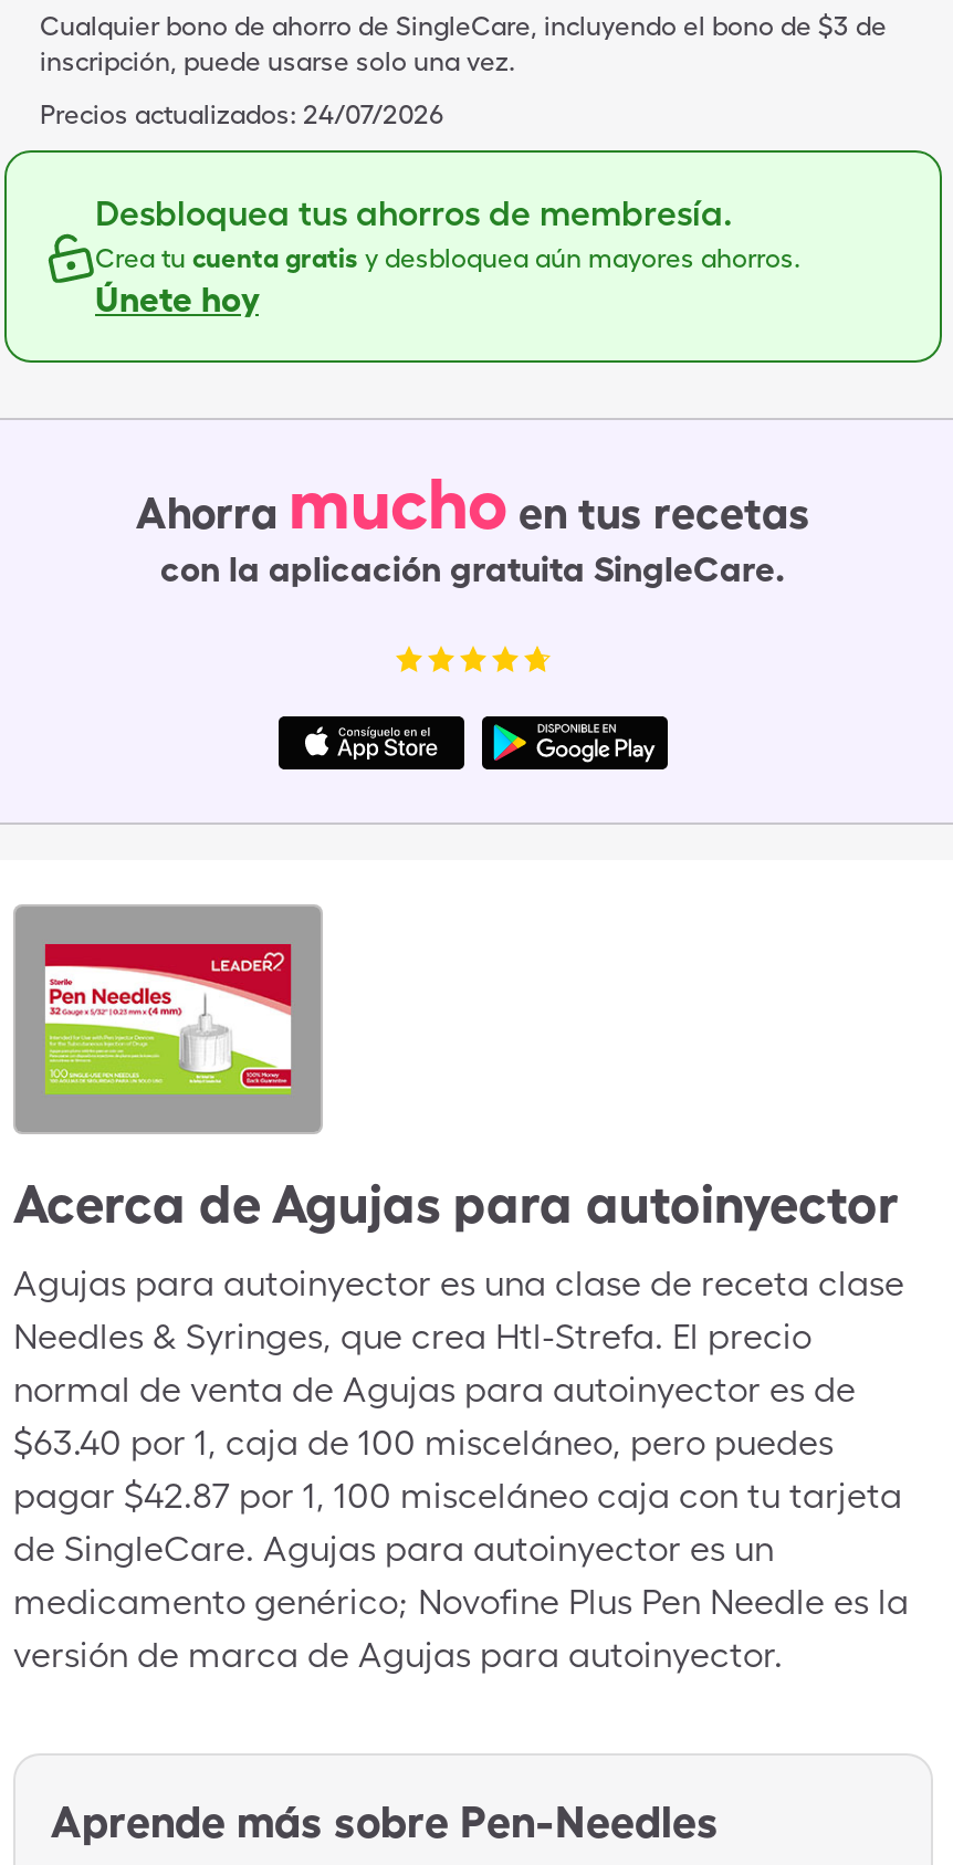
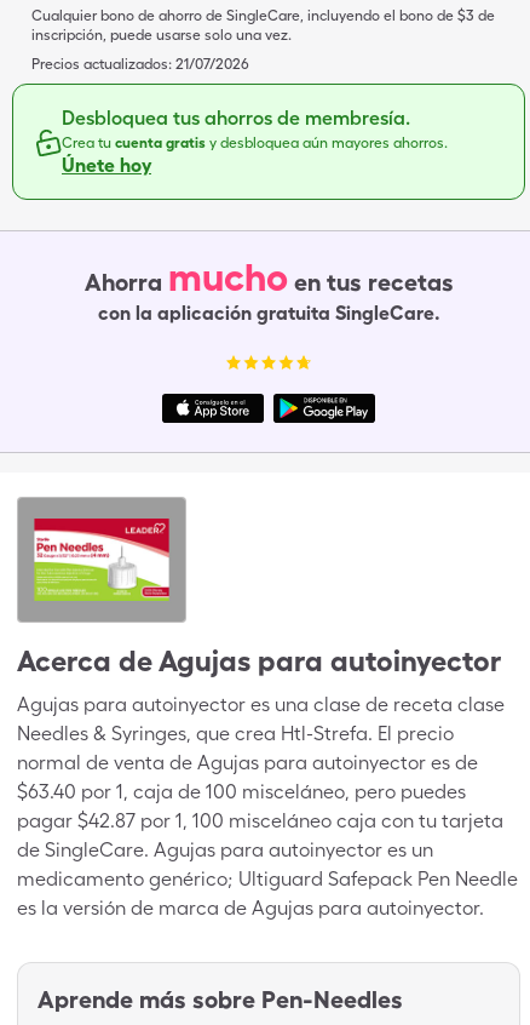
- Precios actualizados: 24/07/2026
+ Precios actualizados: 21/07/2026

- medicamento genérico; Novofine Plus Pen Needle es la
- versión de marca de Agujas para autoinyector.
+ medicamento genérico; Ultiguard Safepack Pen Needle
+ es la versión de marca de Agujas para autoinyector.
